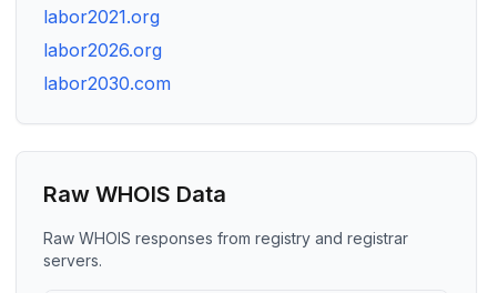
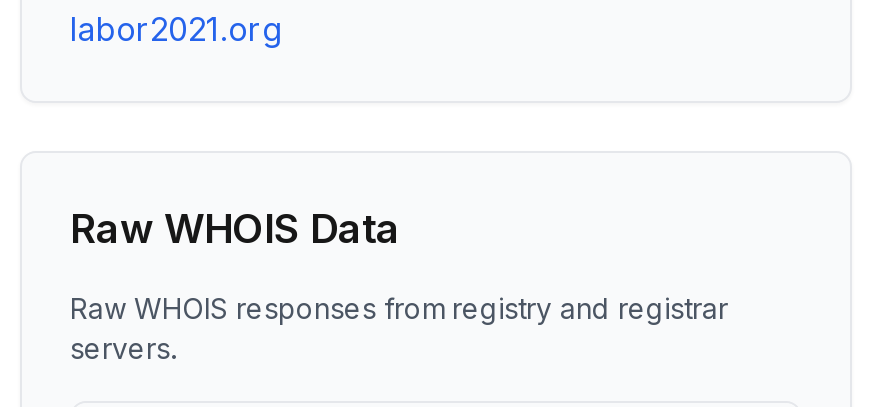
- labor2026.org
- labor2030.com
